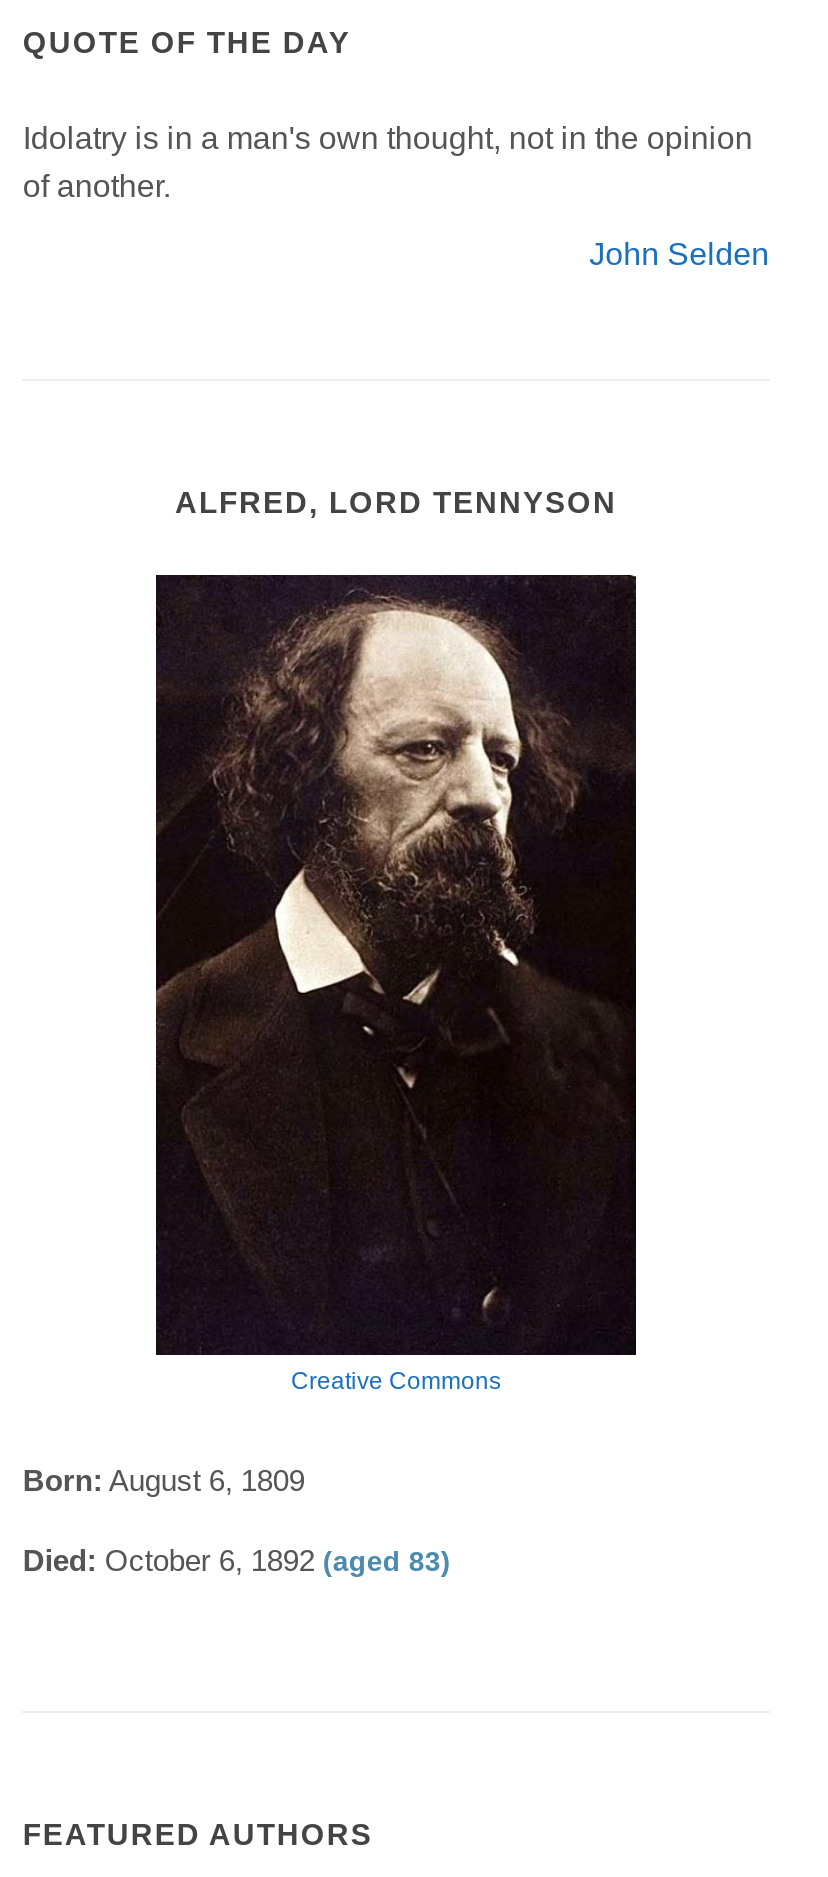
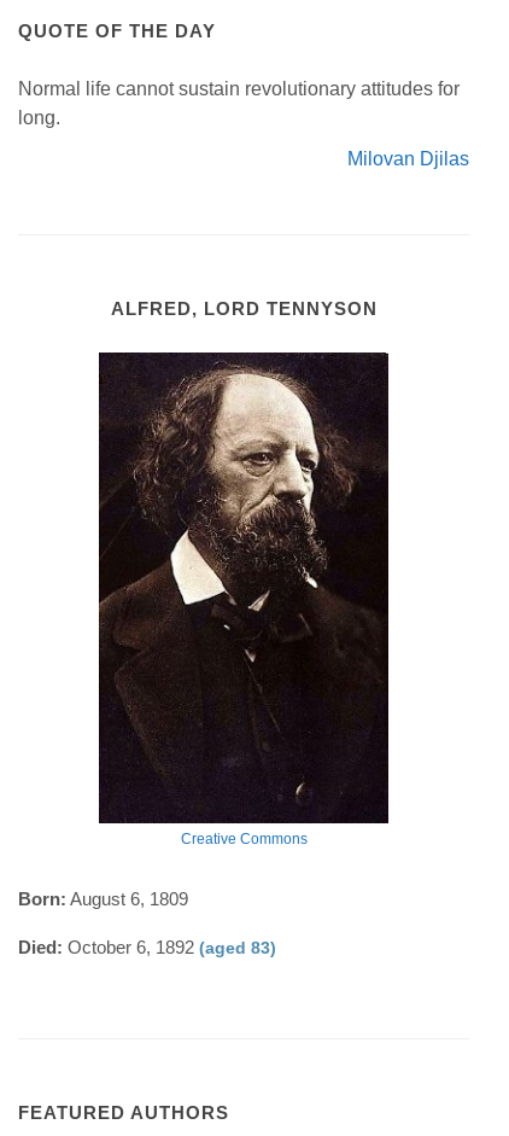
- Idolatry is in a man's own thought, not in the opinion
- of another.
+ Normal life cannot sustain revolutionary attitudes for
+ long.

- John Selden
+ Milovan Djilas
